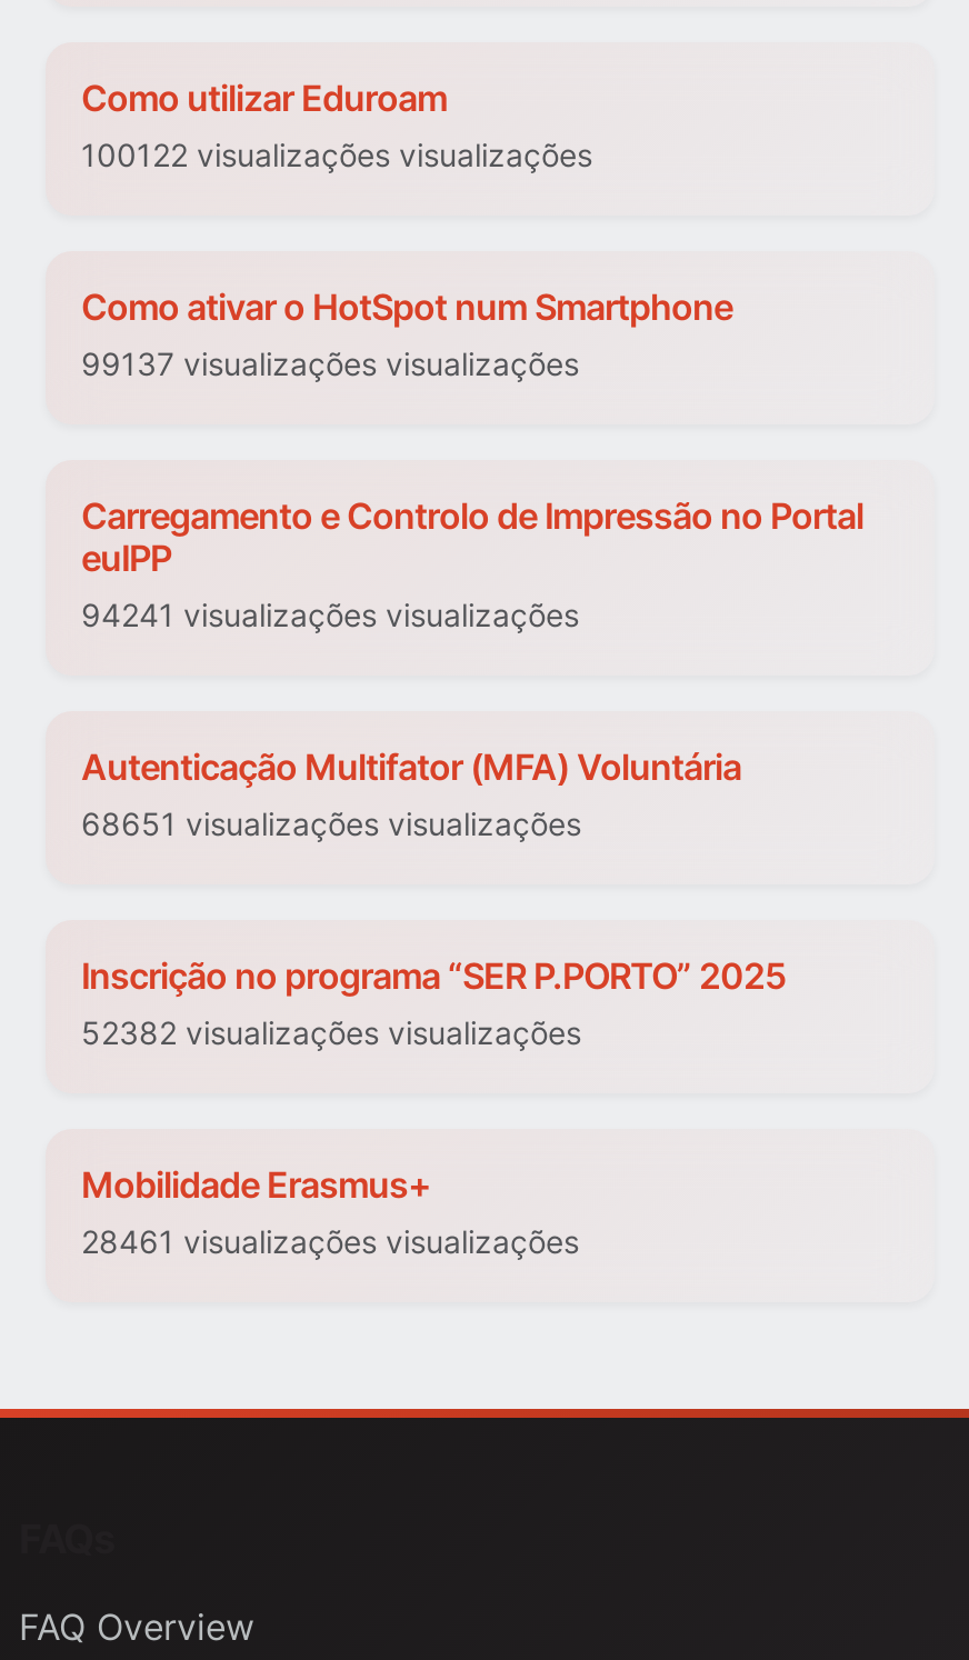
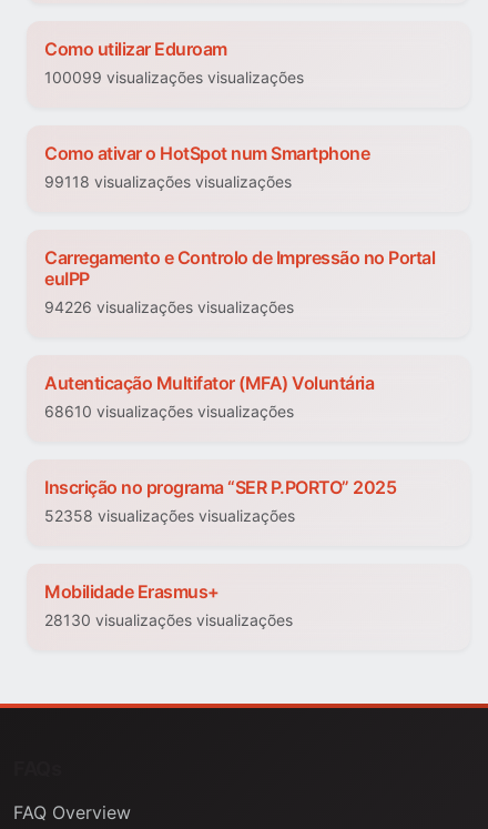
- 100122 visualizações visualizações
+ 100099 visualizações visualizações

- 99137 visualizações visualizações
+ 99118 visualizações visualizações

- 94241 visualizações visualizações
+ 94226 visualizações visualizações

- 68651 visualizações visualizações
+ 68610 visualizações visualizações

- 52382 visualizações visualizações
+ 52358 visualizações visualizações

- 28461 visualizações visualizações
+ 28130 visualizações visualizações
